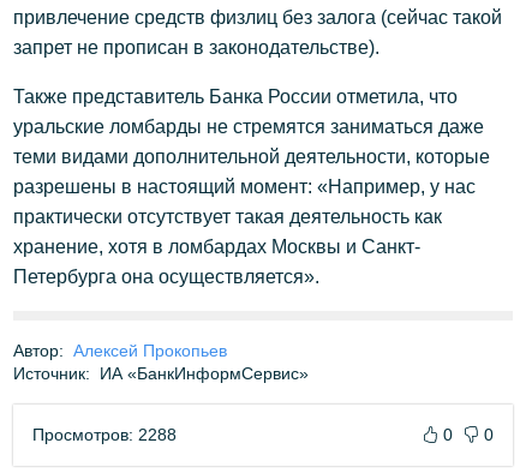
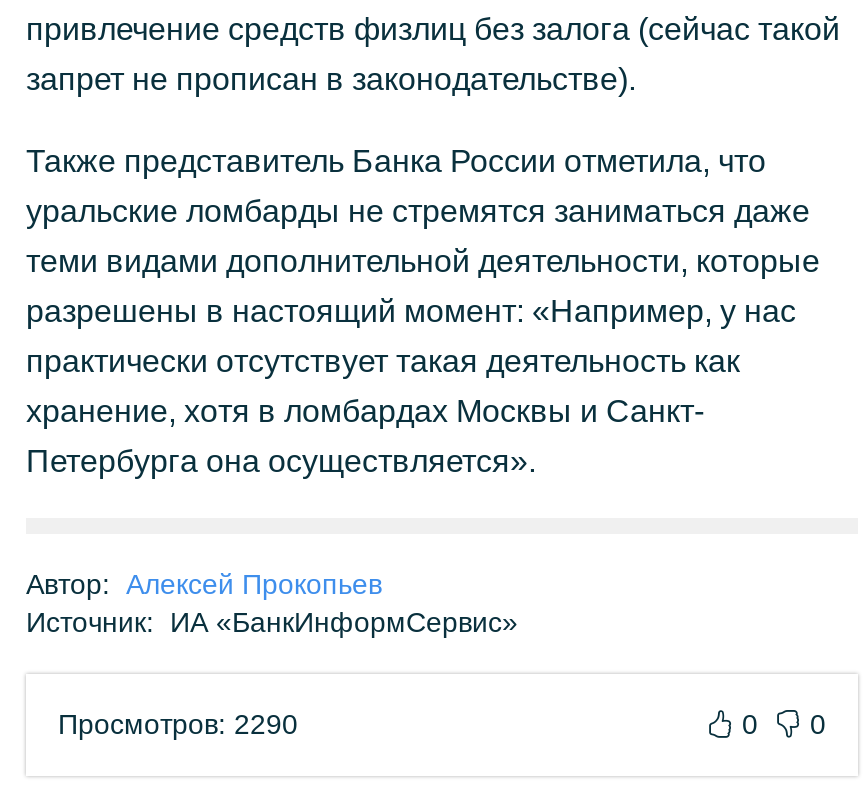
- Просмотров: 2288
+ Просмотров: 2290
